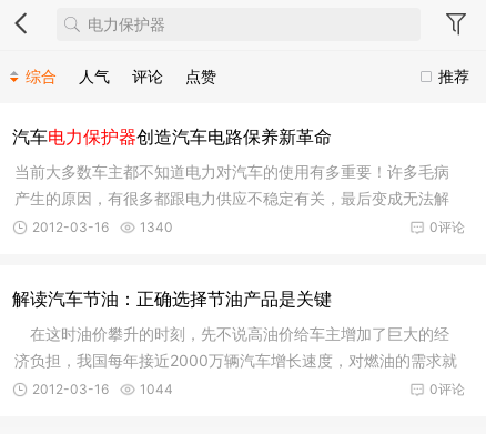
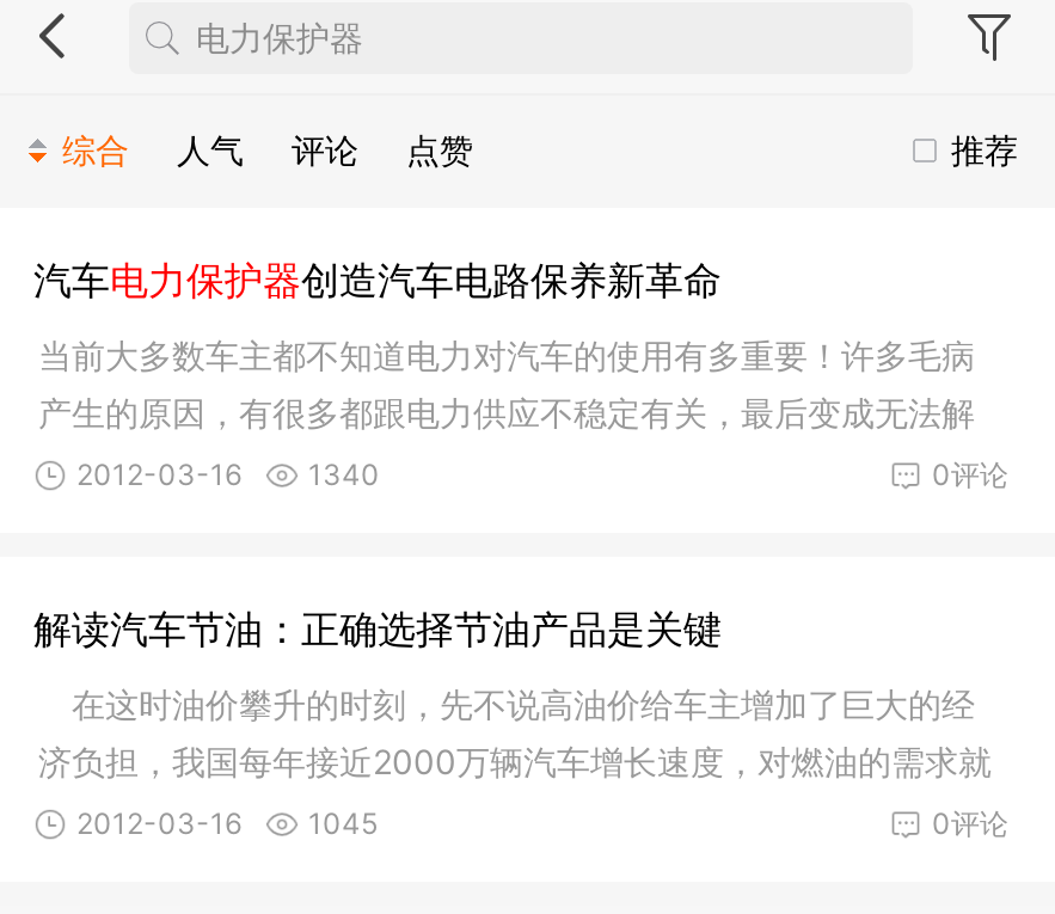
- 1044
+ 1045
